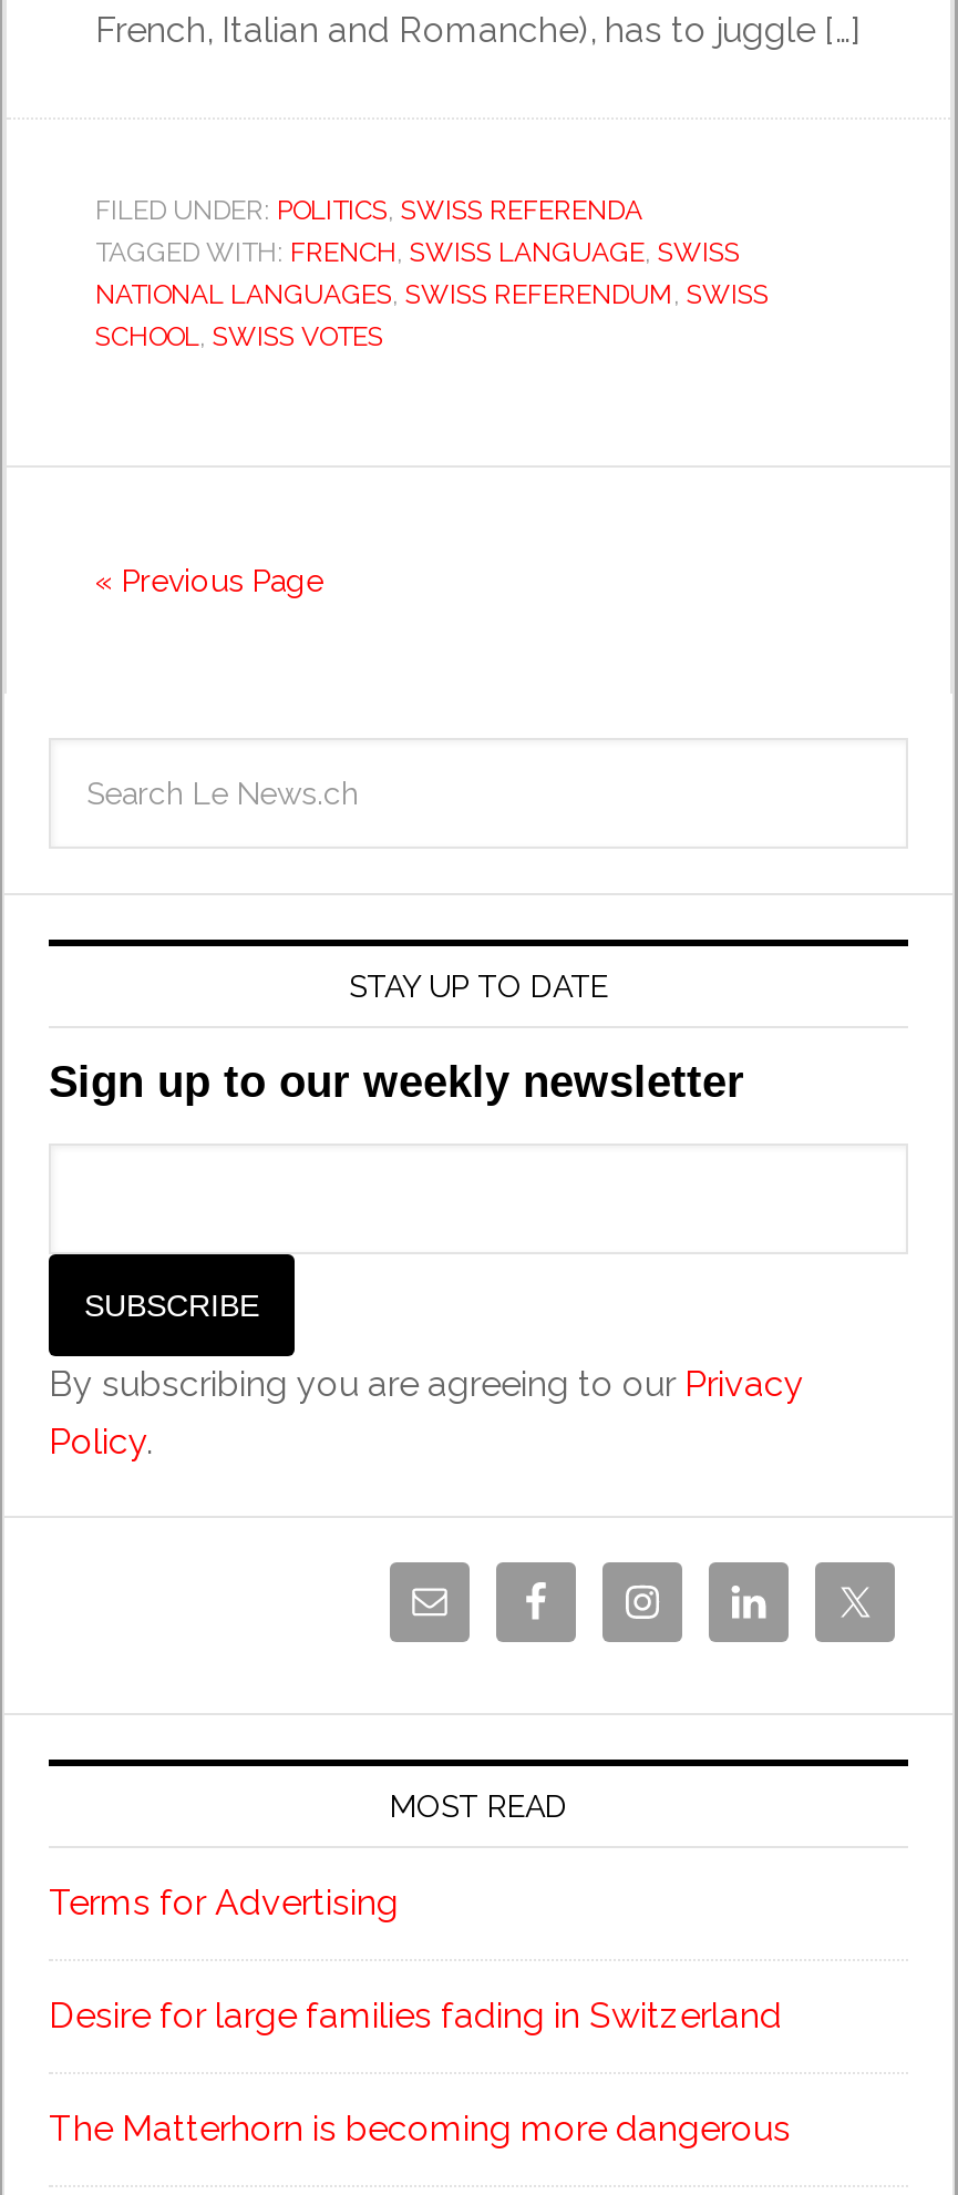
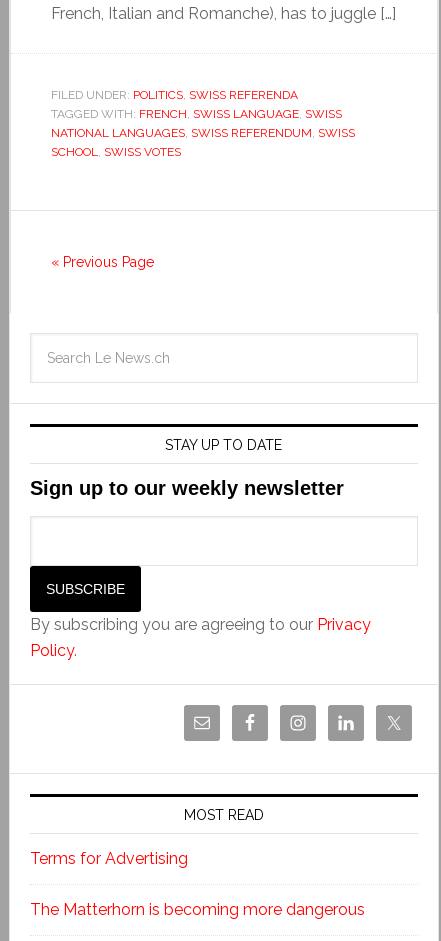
- Desire for large families fading in Switzerland
